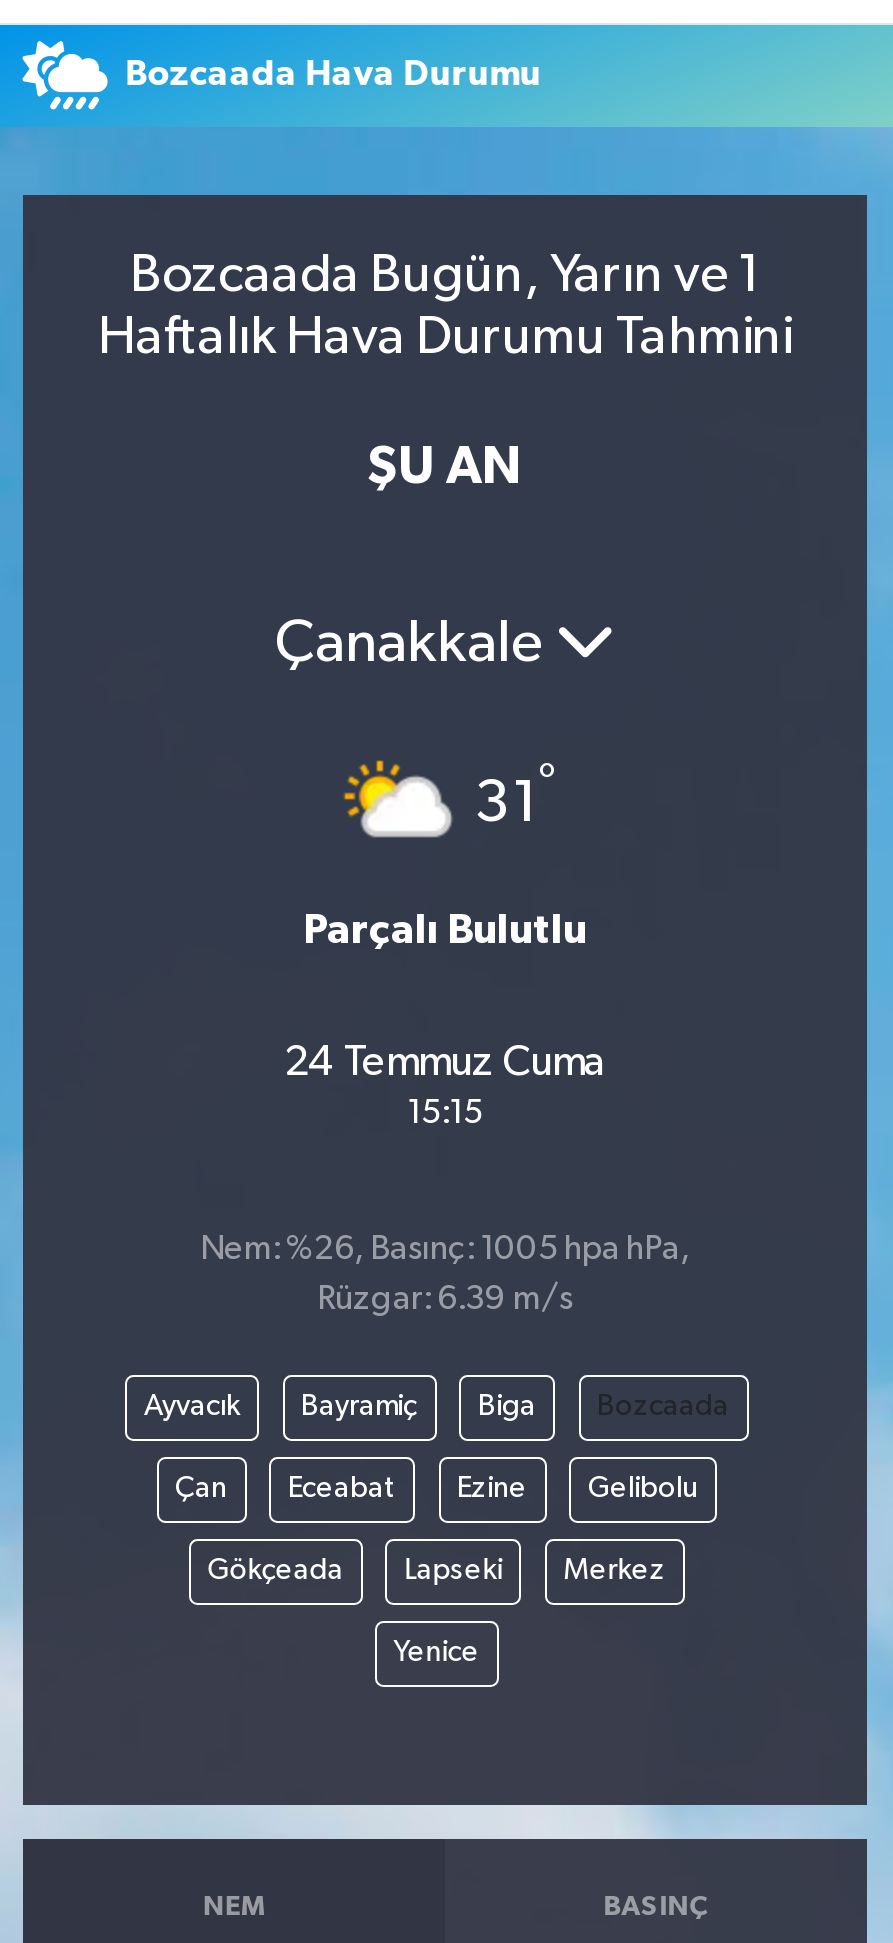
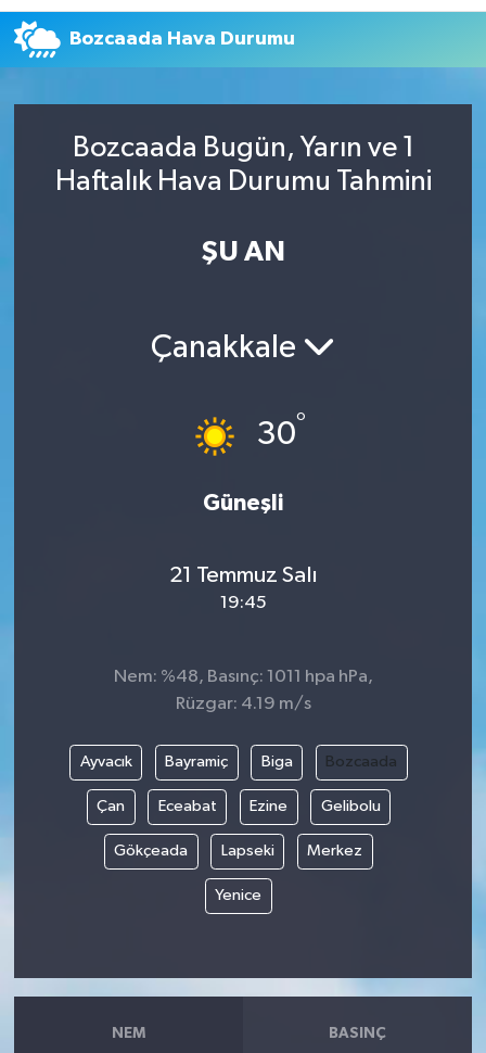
- [image]
- 31°
+ [image]
+ 30°

- Parçalı Bulutlu
+ Güneşli

- 24 Temmuz Cuma
- 15:15
+ 21 Temmuz Salı
+ 19:45

- Nem: %26, Basınç: 1005 hpa hPa,
+ Nem: %48, Basınç: 1011 hpa hPa,

- Rüzgar: 6.39 m/s
+ Rüzgar: 4.19 m/s
